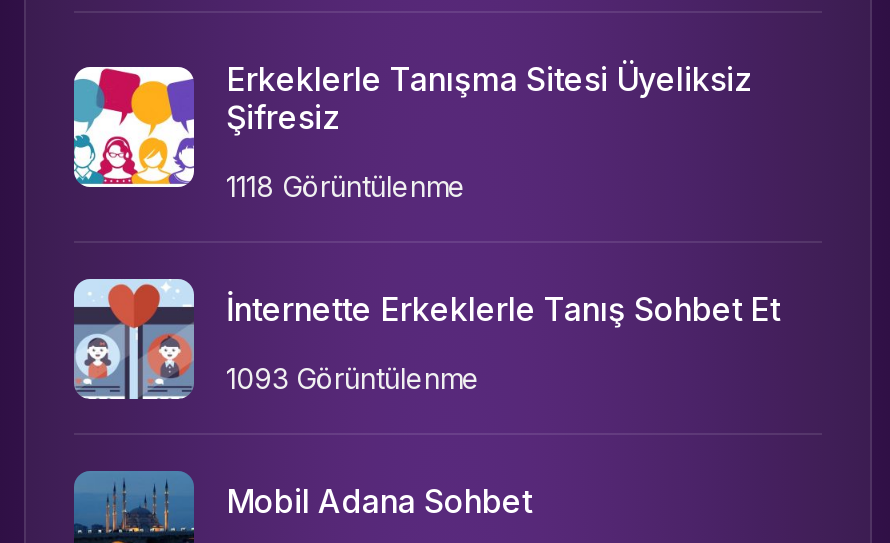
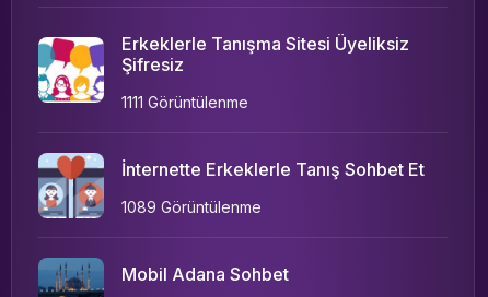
- 1118 Görüntülenme
+ 1111 Görüntülenme

- 1093 Görüntülenme
+ 1089 Görüntülenme
